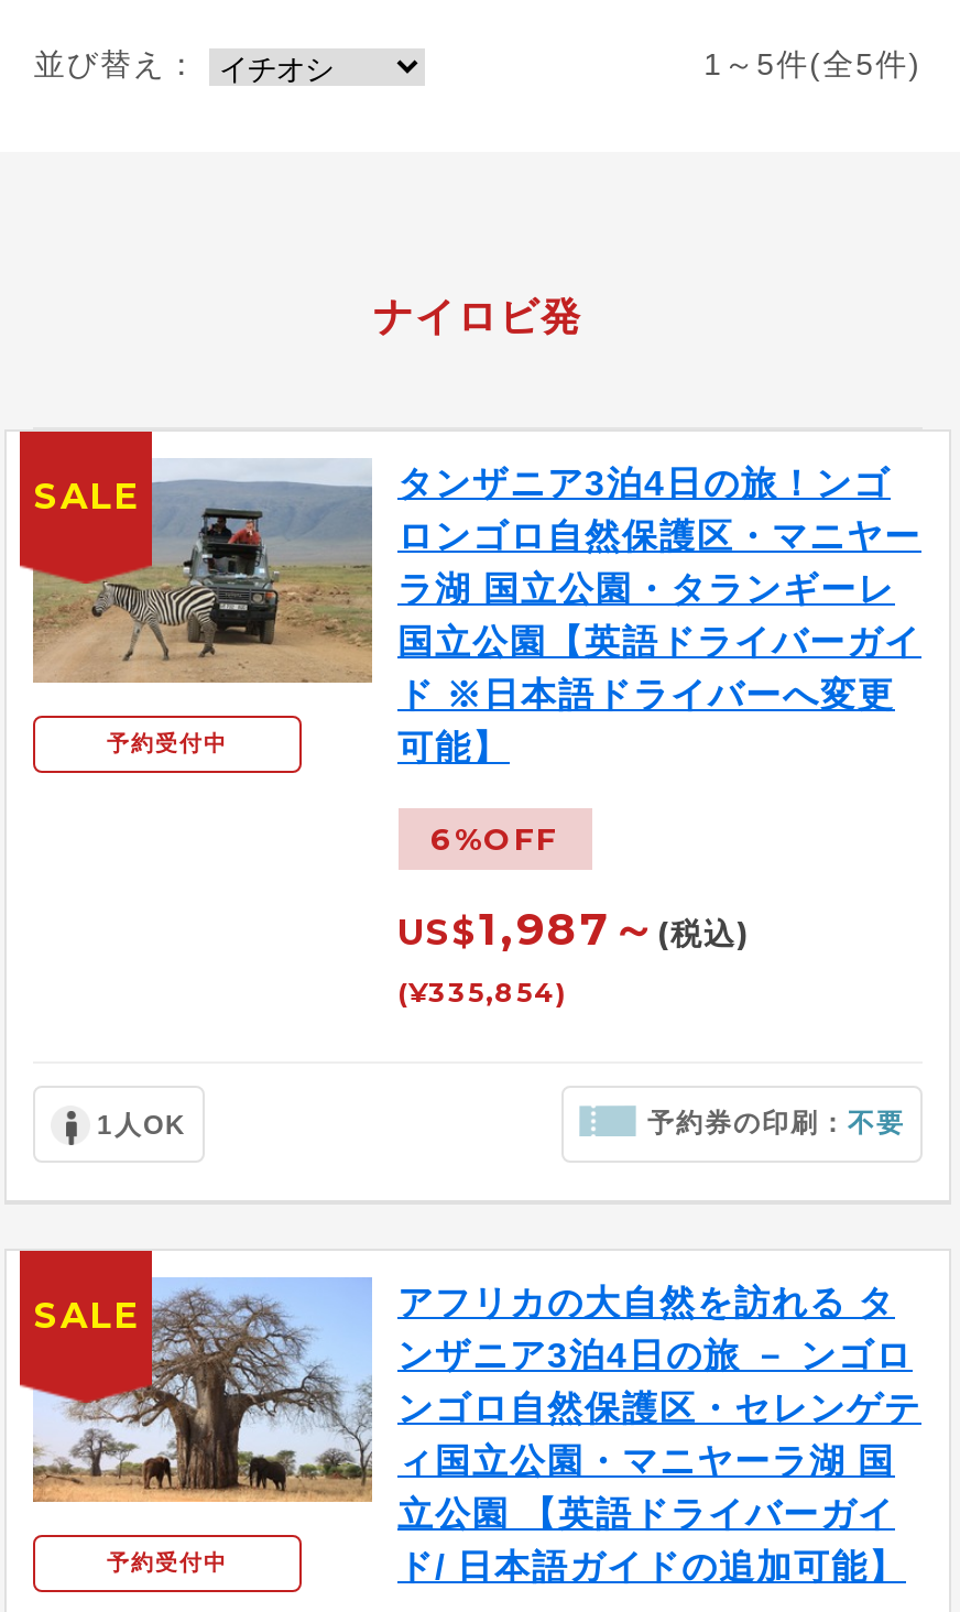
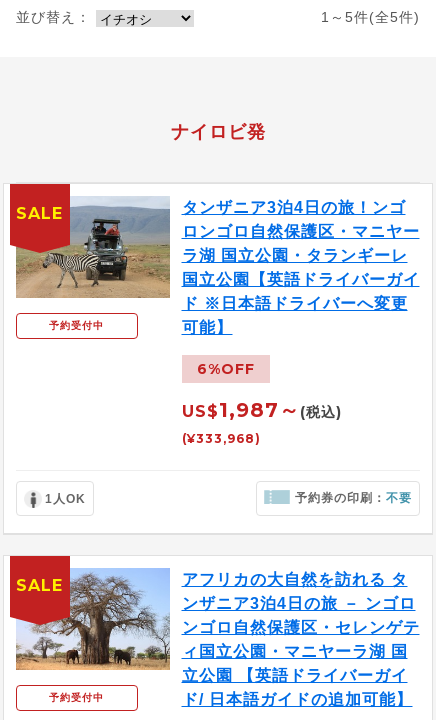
- (¥335,854)
+ (¥333,968)
